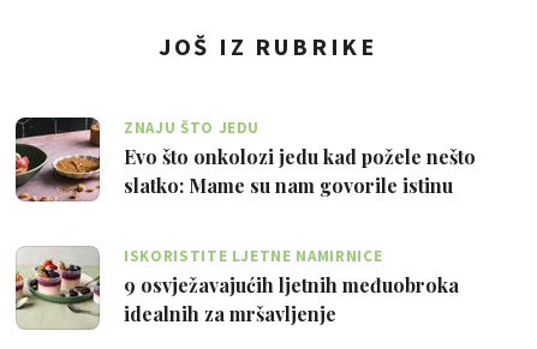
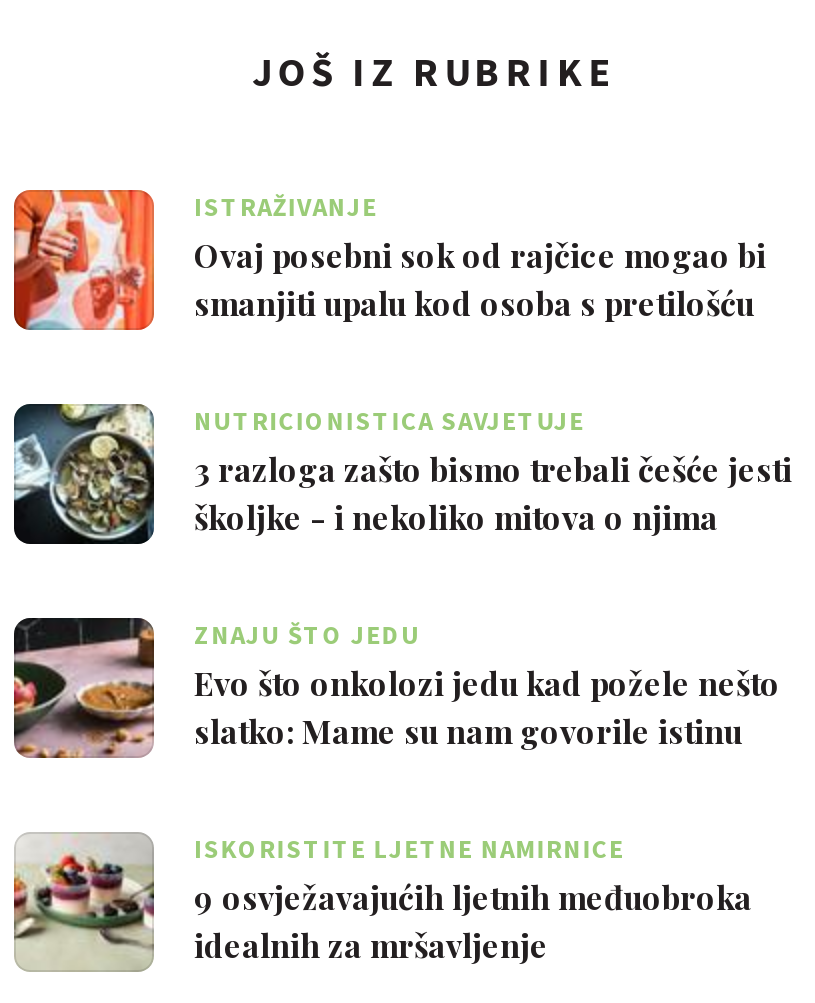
+ [image]
+ ISTRAŽIVANJE
+ Ovaj posebni sok od rajčice mogao bi
+ smanjiti upalu kod osoba s pretilošću
+ NUTRICIONISTICA SAVJETUJE
+ 3 razloga zašto bismo trebali češće jesti
+ školjke - i nekoliko mitova o njima

+ [image]
